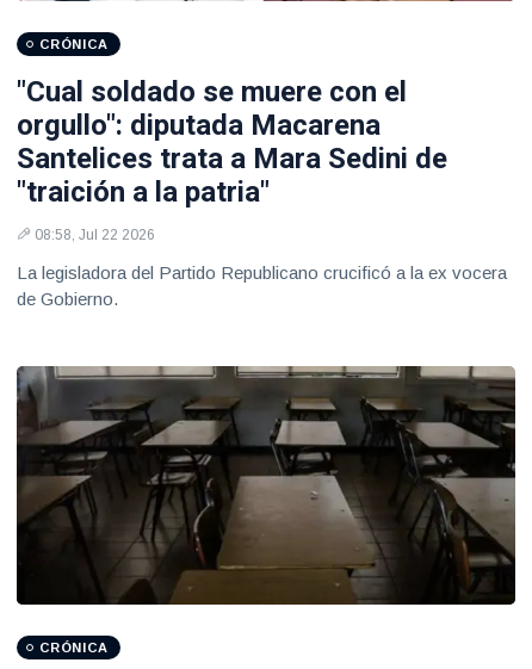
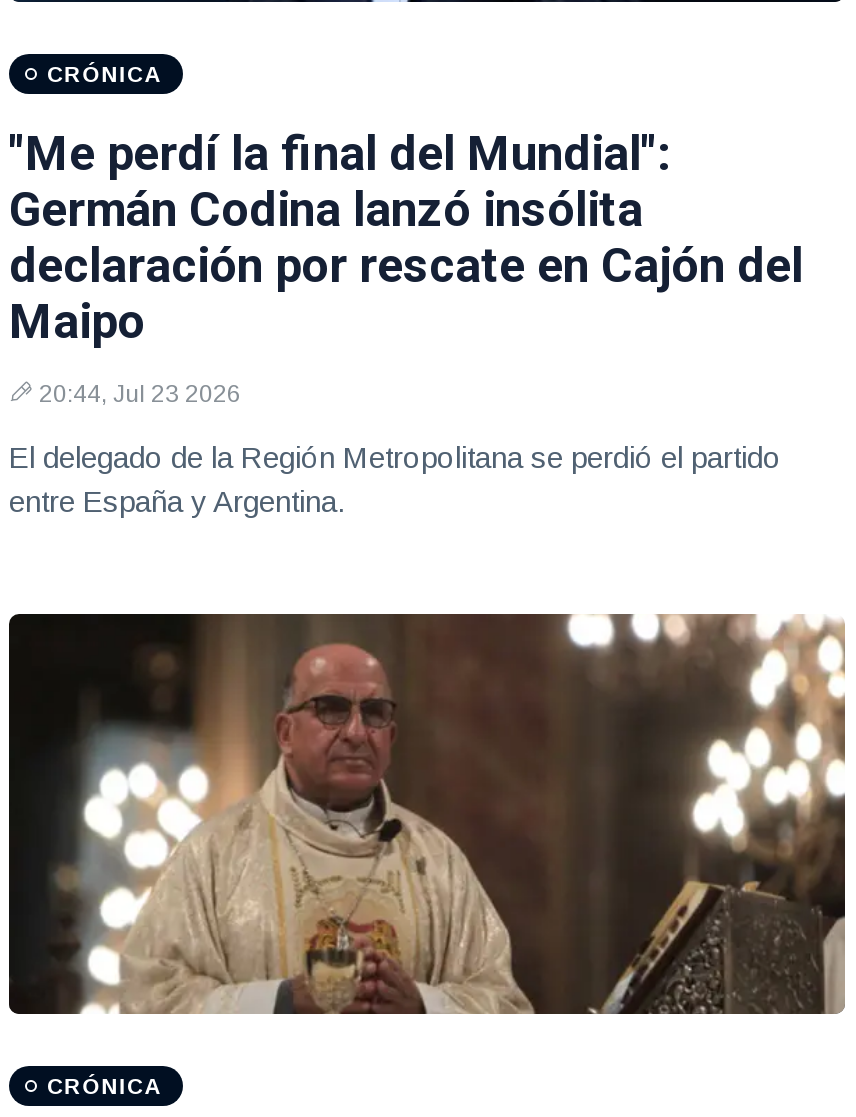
- "Cual soldado se muere con el
- orgullo": diputada Macarena
- Santelices trata a Mara Sedini de
- "traición a la patria"
+ "Me perdí la final del Mundial":
+ Germán Codina lanzó insólita
+ declaración por rescate en Cajón del
+ Maipo

- 08:58, Jul 22 2026
+ 20:44, Jul 23 2026

- La legisladora del Partido Republicano crucificó a la ex vocera
- de Gobierno.
+ El delegado de la Región Metropolitana se perdió el partido
+ entre España y Argentina.

- [image]
+ [image]
